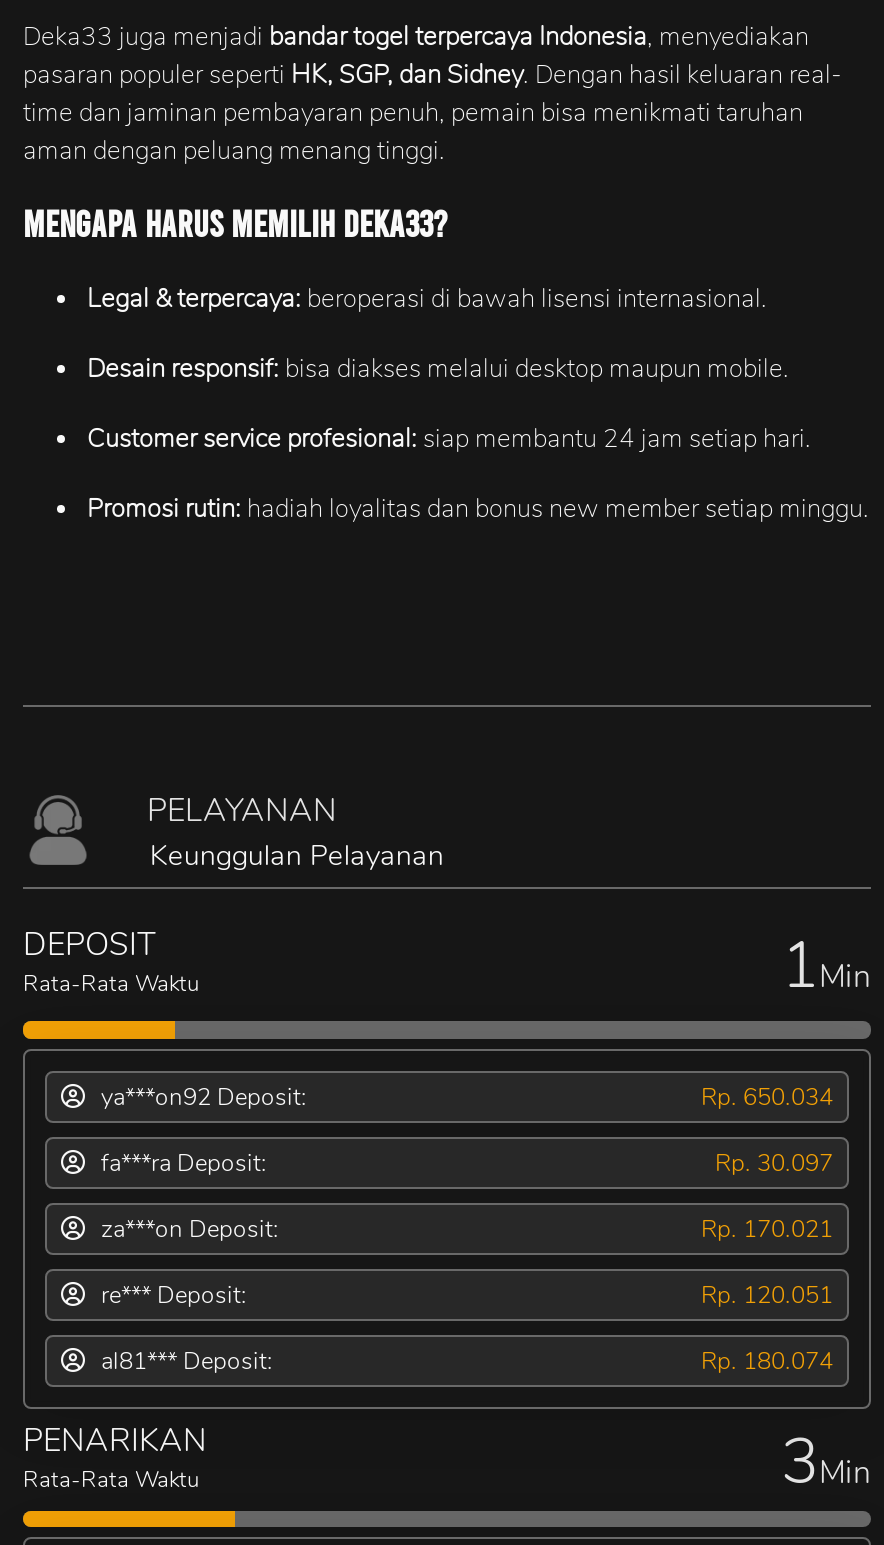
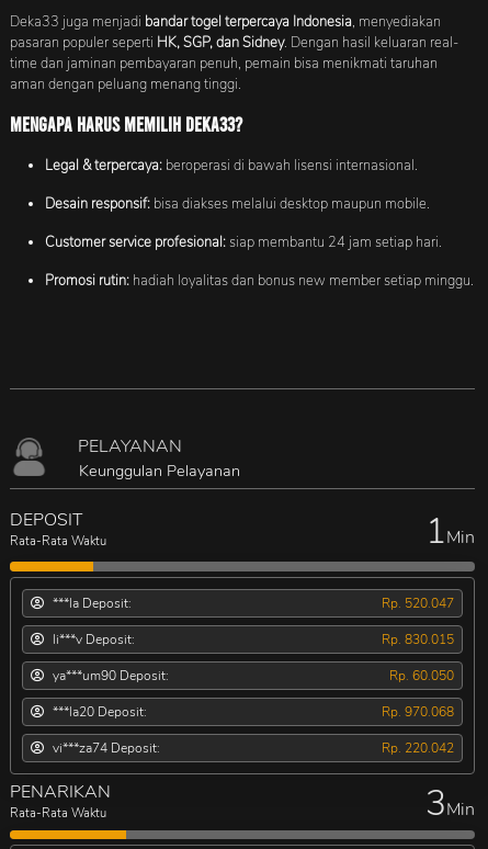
- ya***on92 Deposit:
+ ***la Deposit:

- Rp. 650.034
+ Rp. 520.047

- fa***ra Deposit:
+ li***v Deposit:

- Rp. 30.097
+ Rp. 830.015

- za***on Deposit:
+ ya***um90 Deposit:

- Rp. 170.021
+ Rp. 60.050

- re*** Deposit:
+ ***la20 Deposit:

- Rp. 120.051
+ Rp. 970.068

- al81*** Deposit:
+ vi***za74 Deposit:

- Rp. 180.074
+ Rp. 220.042
